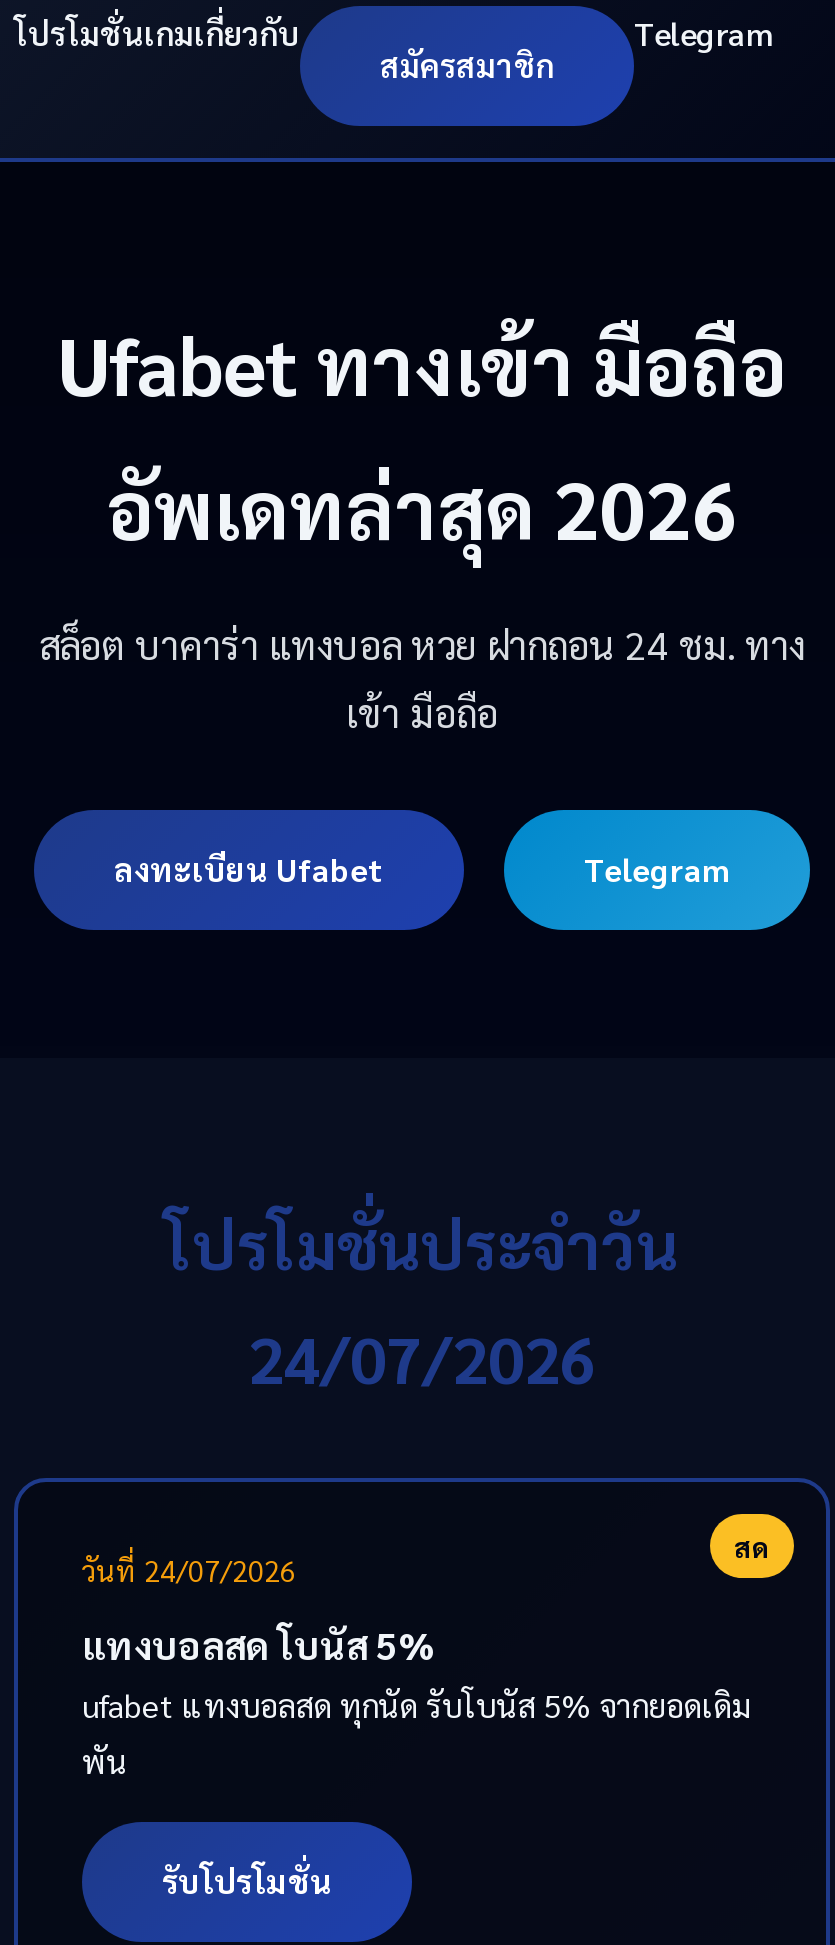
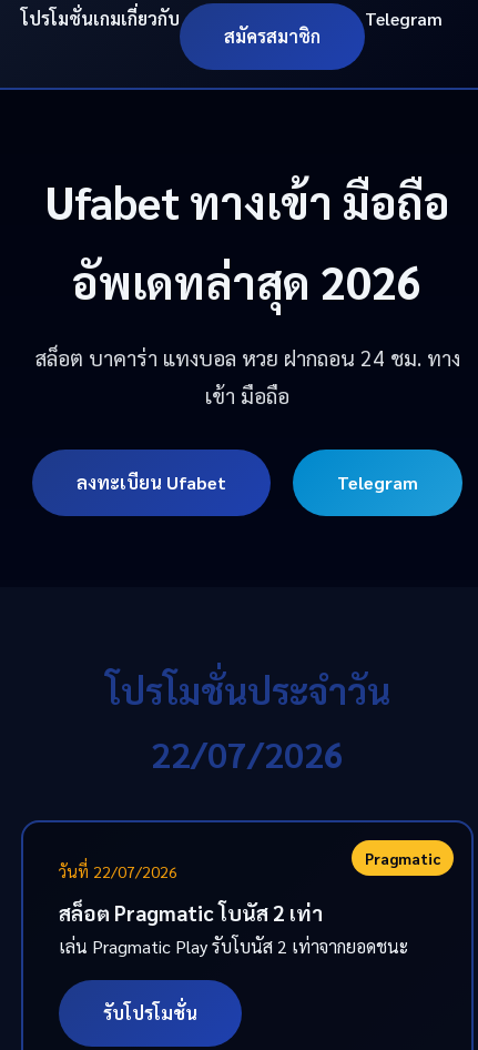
- 24/07/2026
+ 22/07/2026

- สด
- วันที่ 24/07/2026
+ Pragmatic
+ วันที่ 22/07/2026

- แทงบอลสด โบนัส 5%
- ufabet แทงบอลสด ทุกนัด รับโบนัส 5% จากยอดเดิม
- พัน
+ สล็อต Pragmatic โบนัส 2 เท่า
+ เล่น Pragmatic Play รับโบนัส 2 เท่าจากยอดชนะ
